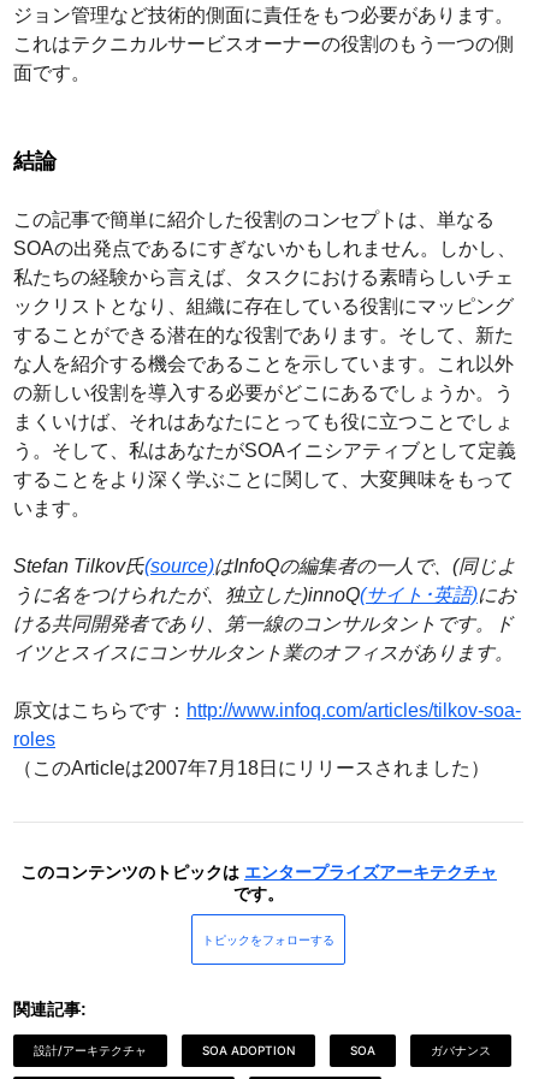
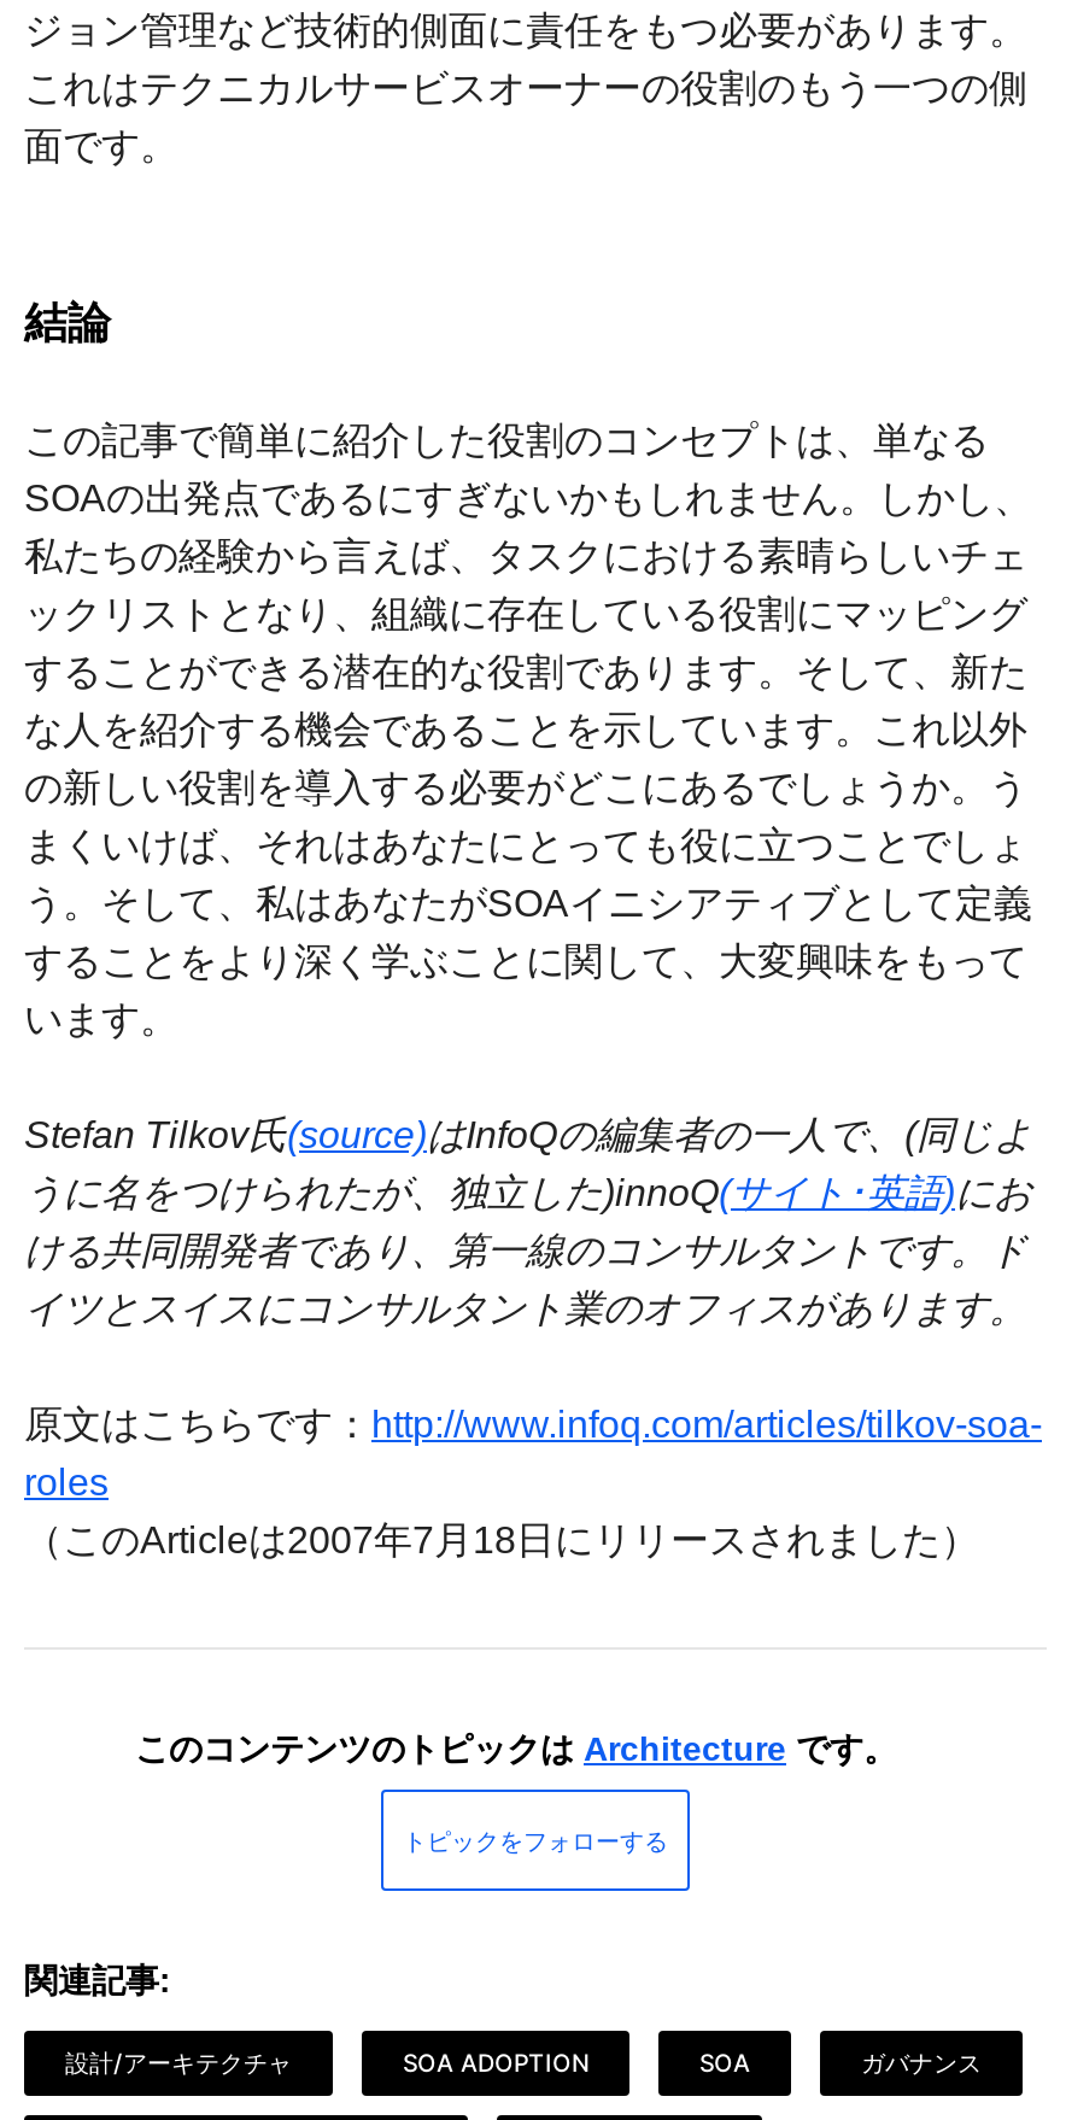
- このコンテンツのトピックはエンタープライズアーキテクチャ
- です。
+ このコンテンツのトピックはArchitectureです。
